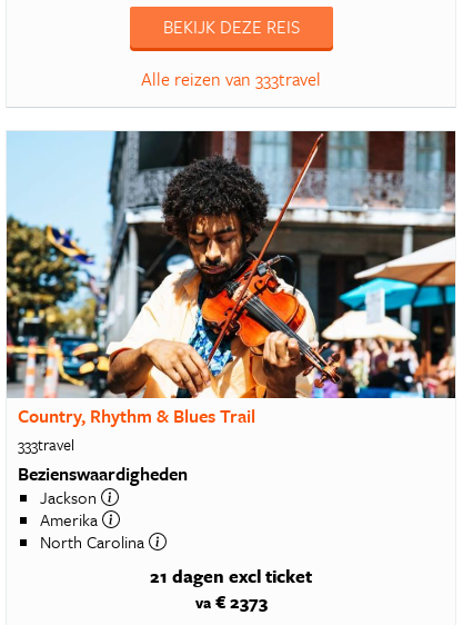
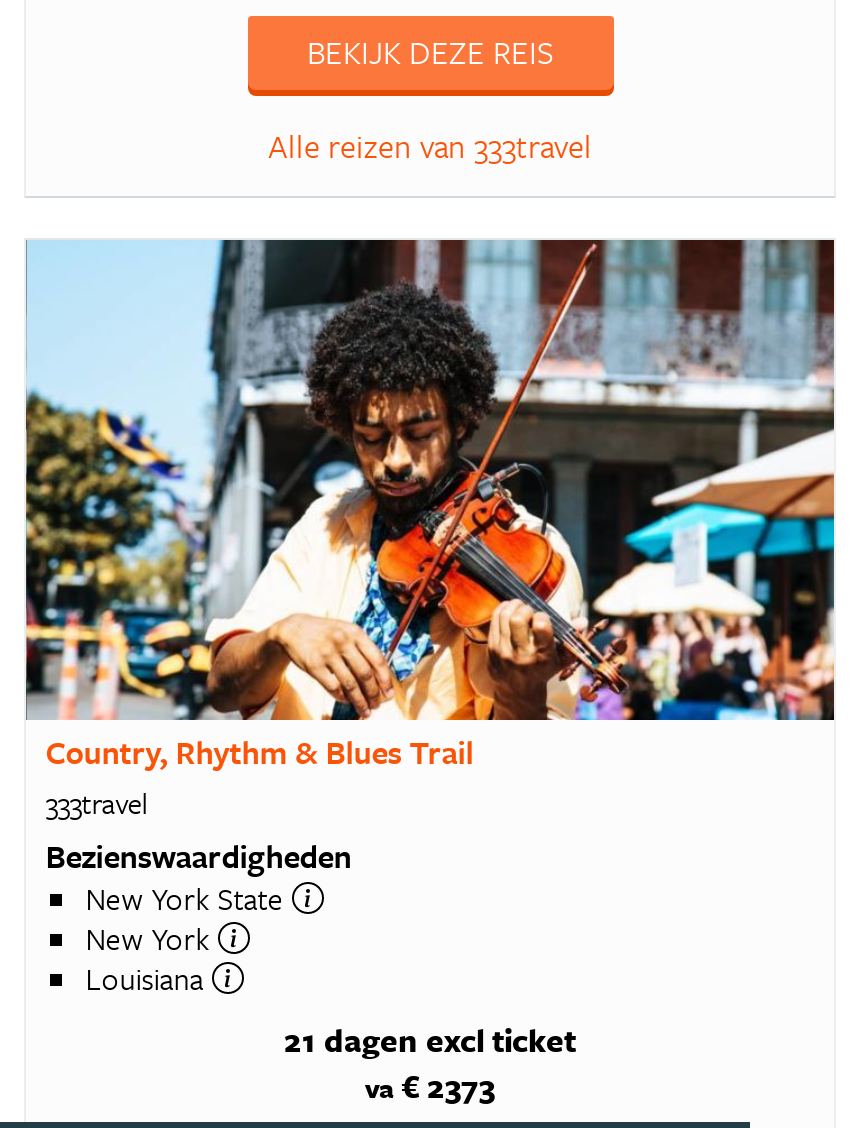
- Jackson
- Amerika
- North Carolina
+ New York State
+ New York
+ Louisiana
